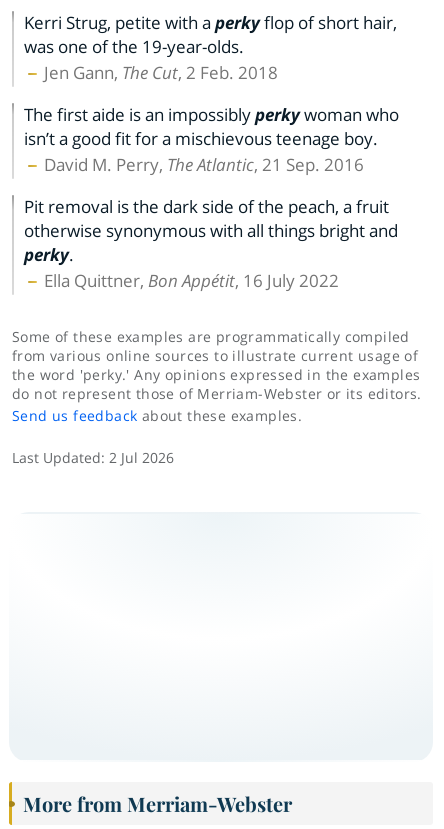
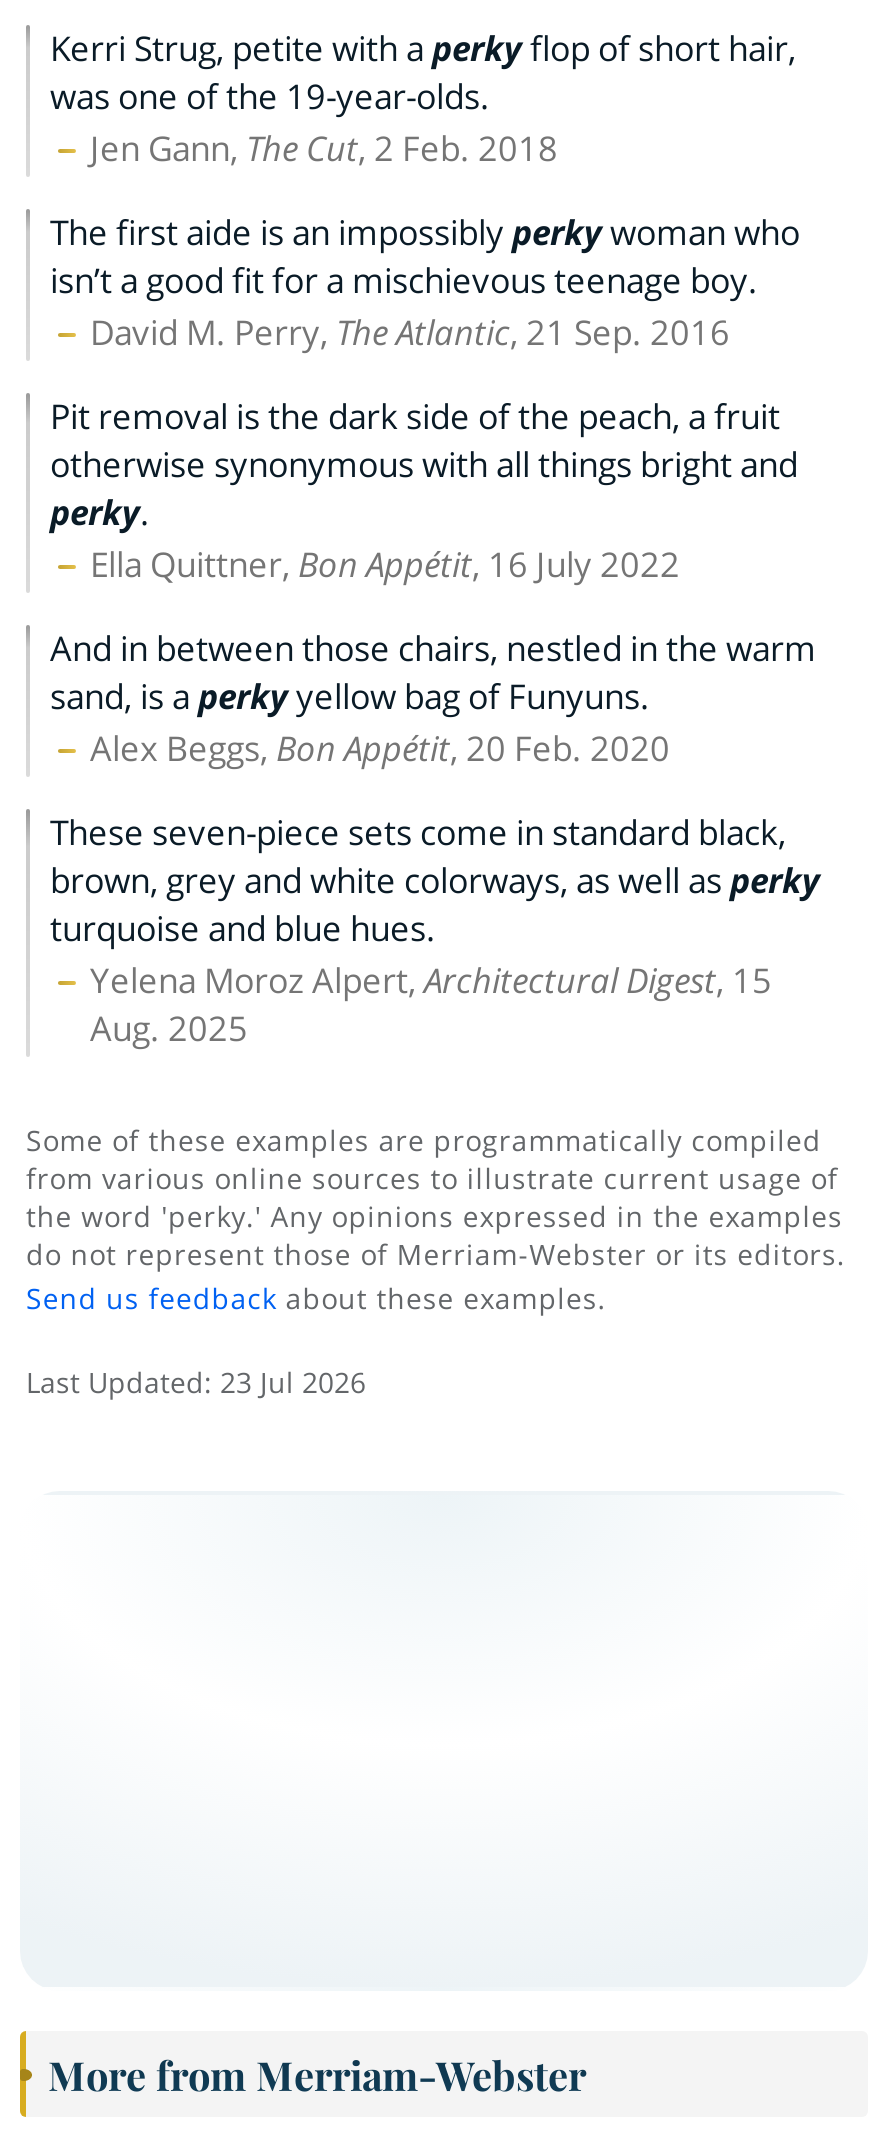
+ And in between those chairs, nestled in the warm
+ sand, is a perkyyellow bag of Funyuns.
+ Alex Beggs, Bon Appétit, 20 Feb. 2020
+ These seven-piece sets come in standard black,
+ brown, grey and white colorways, as well as perky
+ turquoise and blue hues.
+ Yelena Moroz Alpert, Architectural Digest, 15
+ Aug. 2025

- Last Updated: 2 Jul 2026
+ Last Updated: 23 Jul 2026
